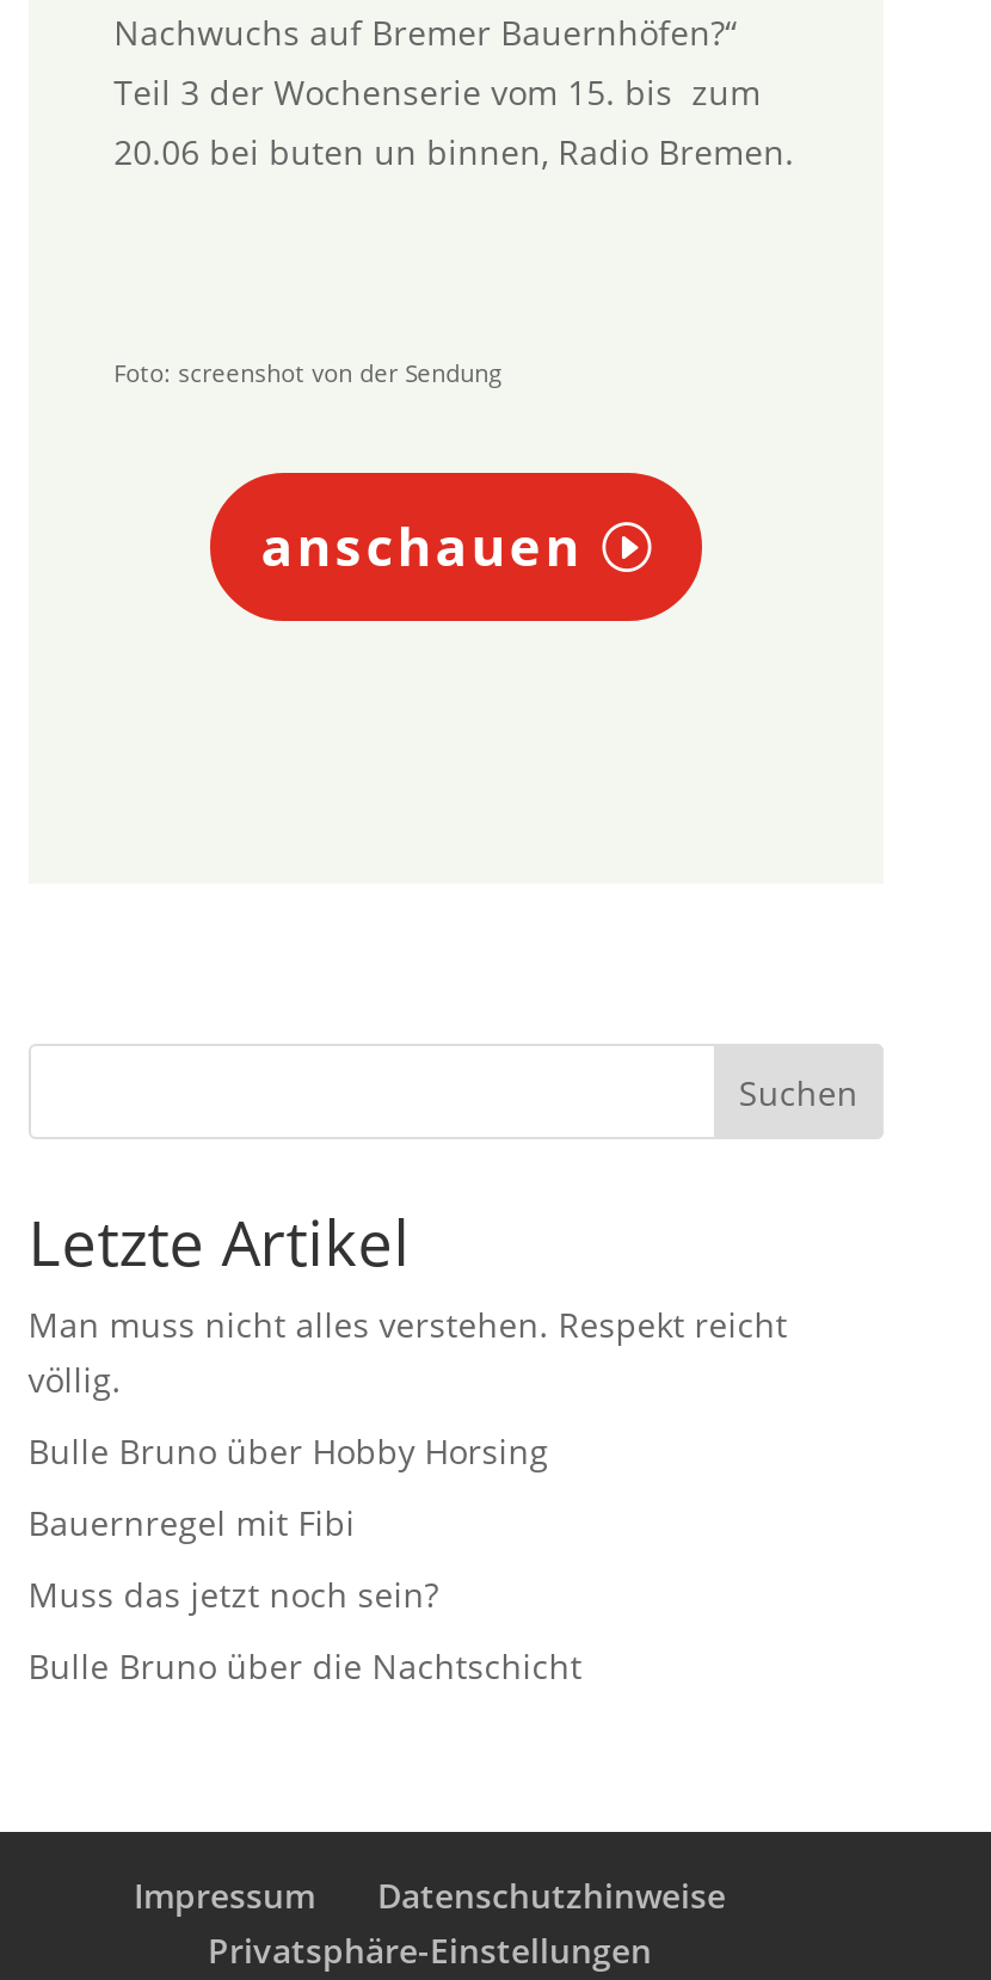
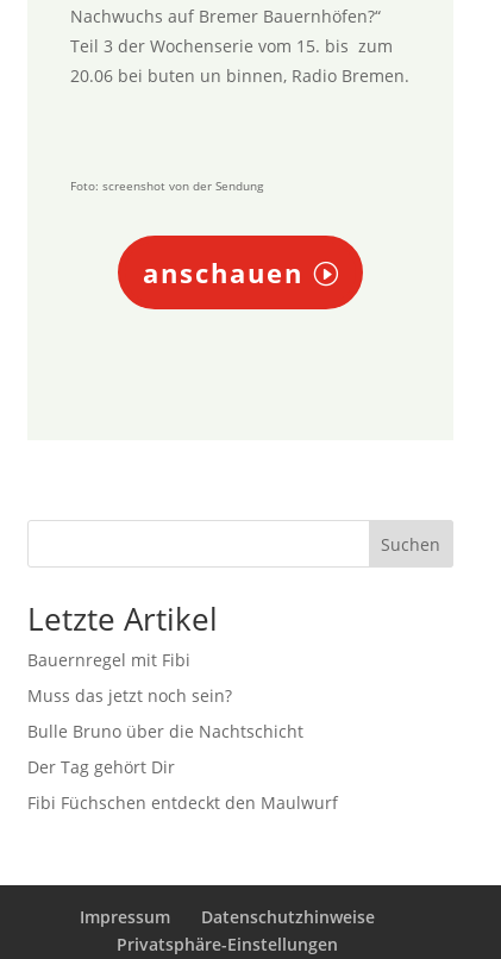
- Man muss nicht alles verstehen. Respekt reicht
- völlig.
- Bulle Bruno über Hobby Horsing

moved up: Bauernregel mit Fibi | Muss das jetzt noch sein? | Bulle Bruno über die Nachtschicht

+ Der Tag gehört Dir
+ Fibi Füchschen entdeckt den Maulwurf
